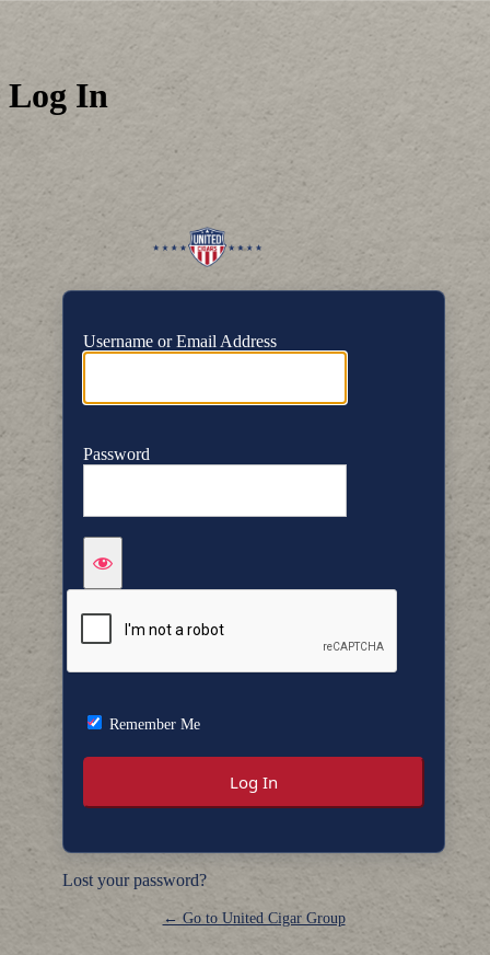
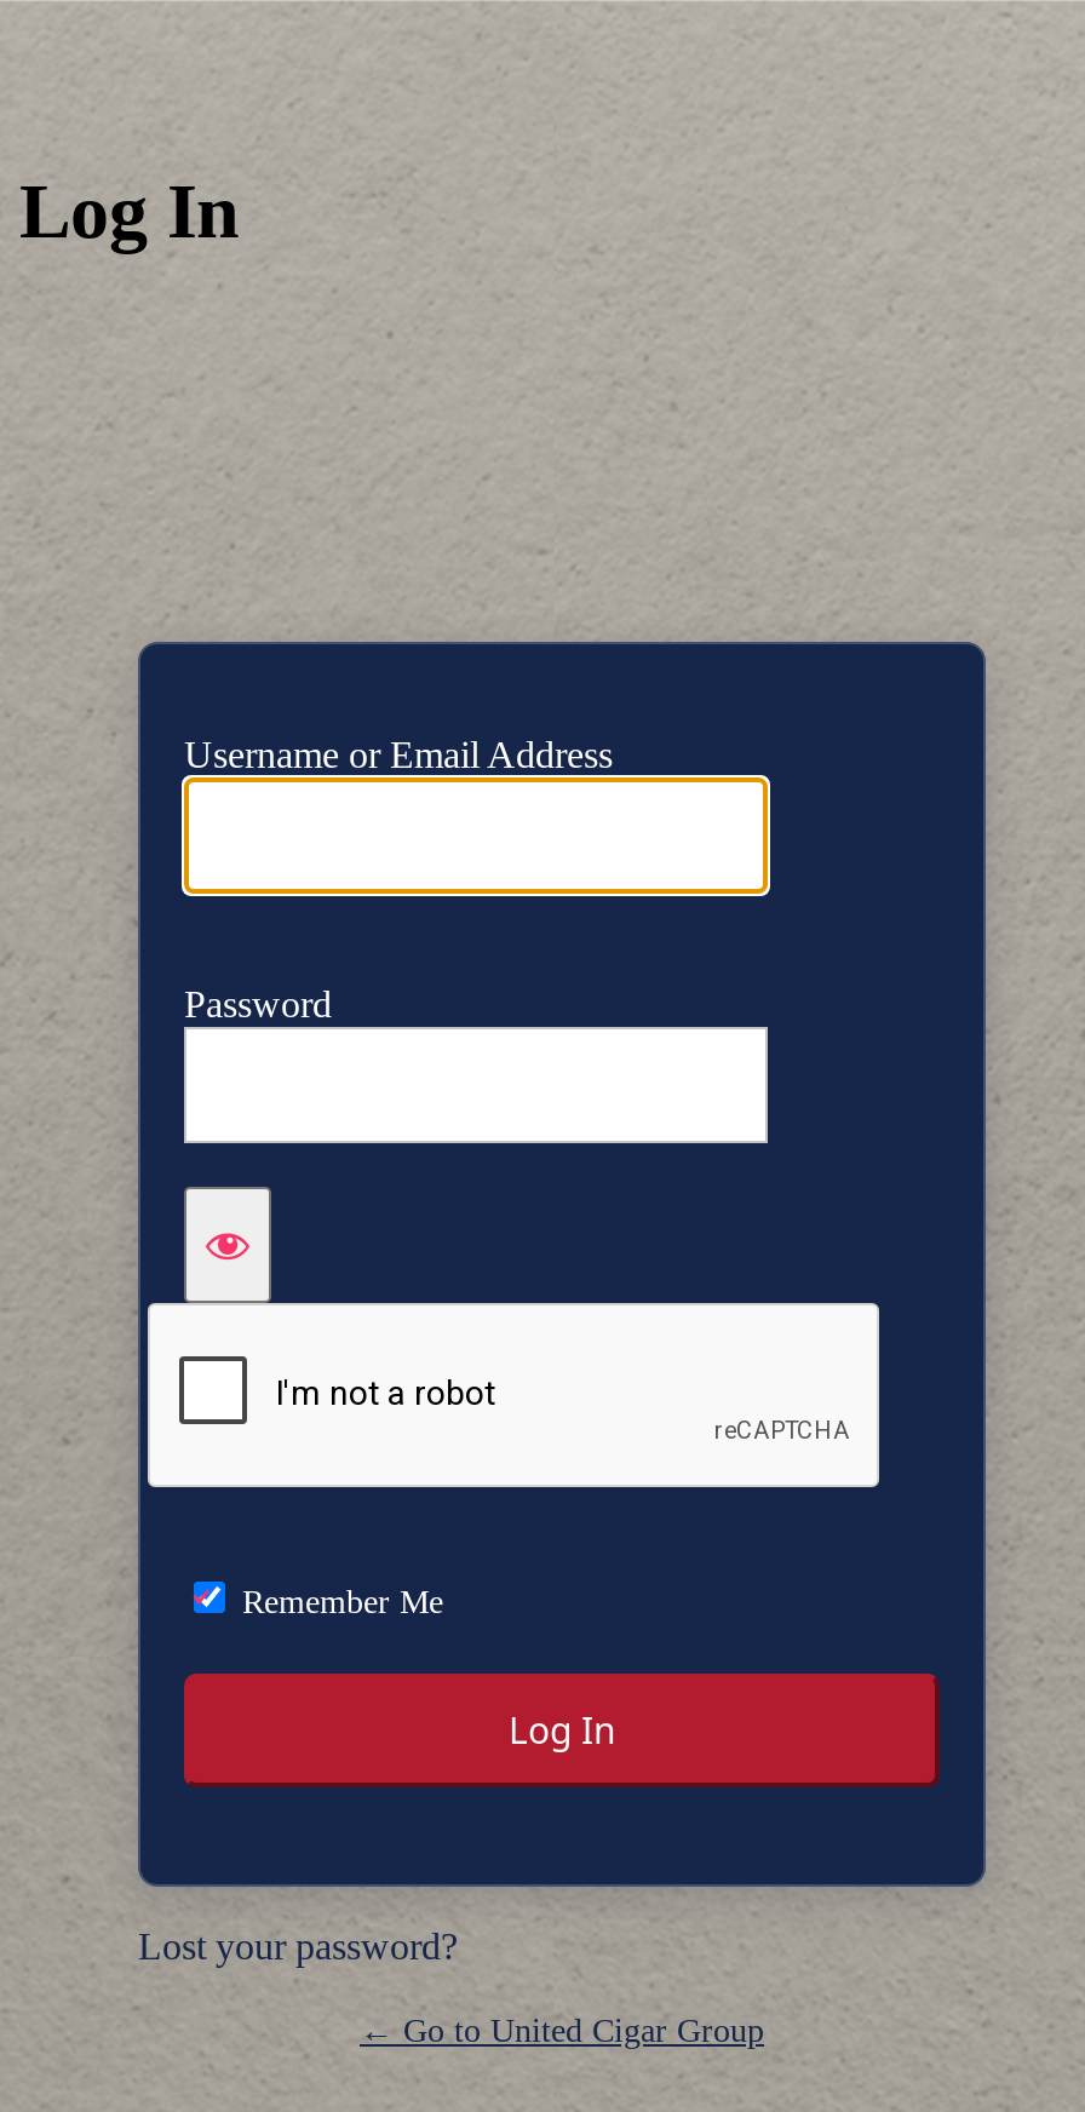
- [image]
